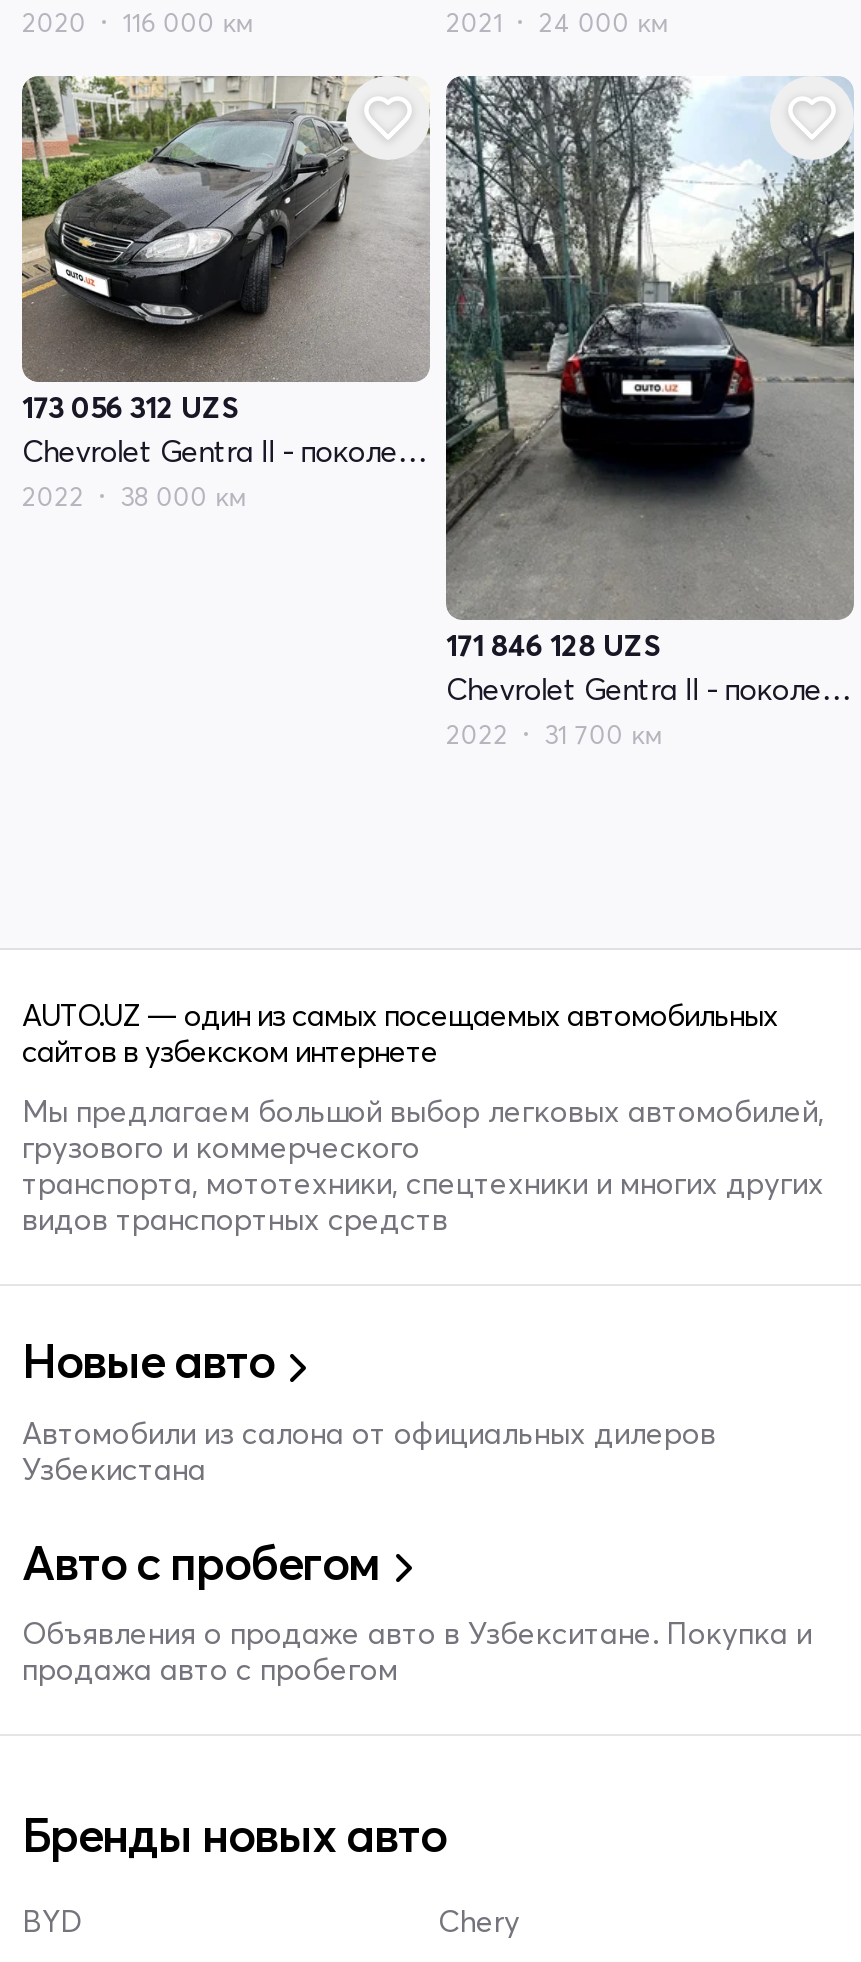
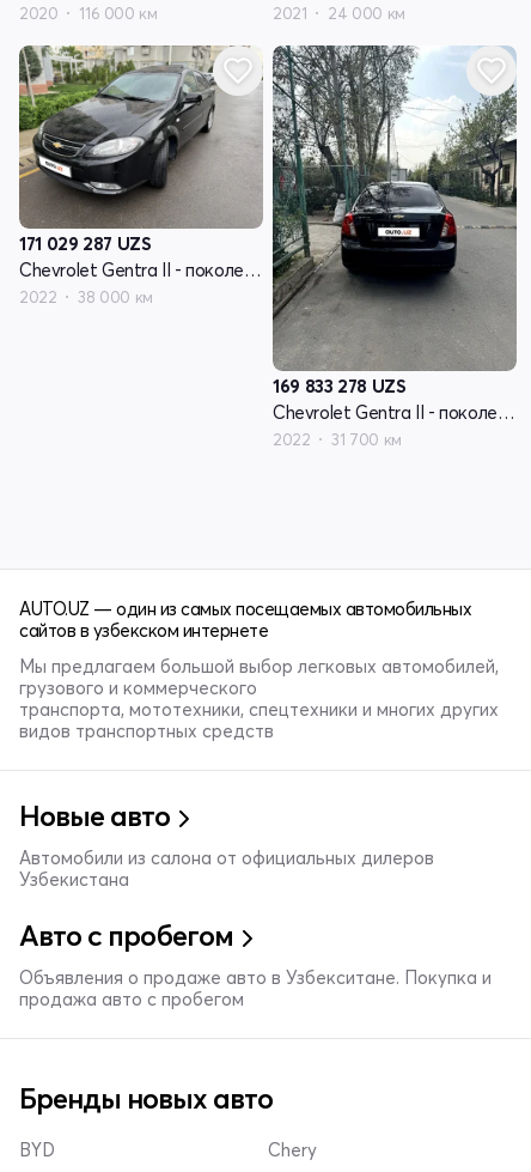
- 173 056 312 UZS
+ 171 029 287 UZS

- 171 846 128 UZS
+ 169 833 278 UZS
